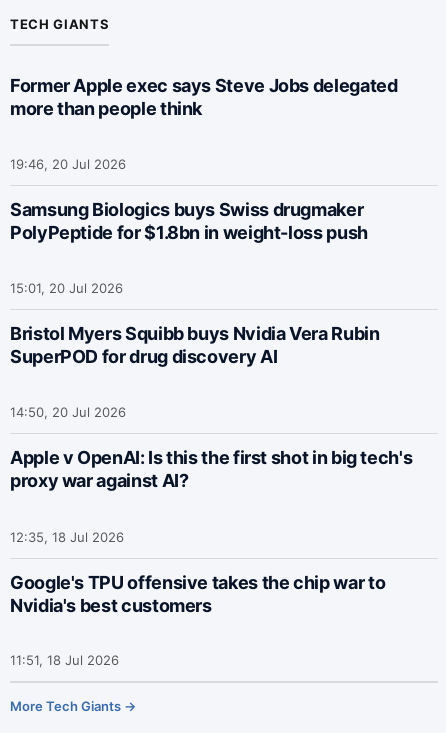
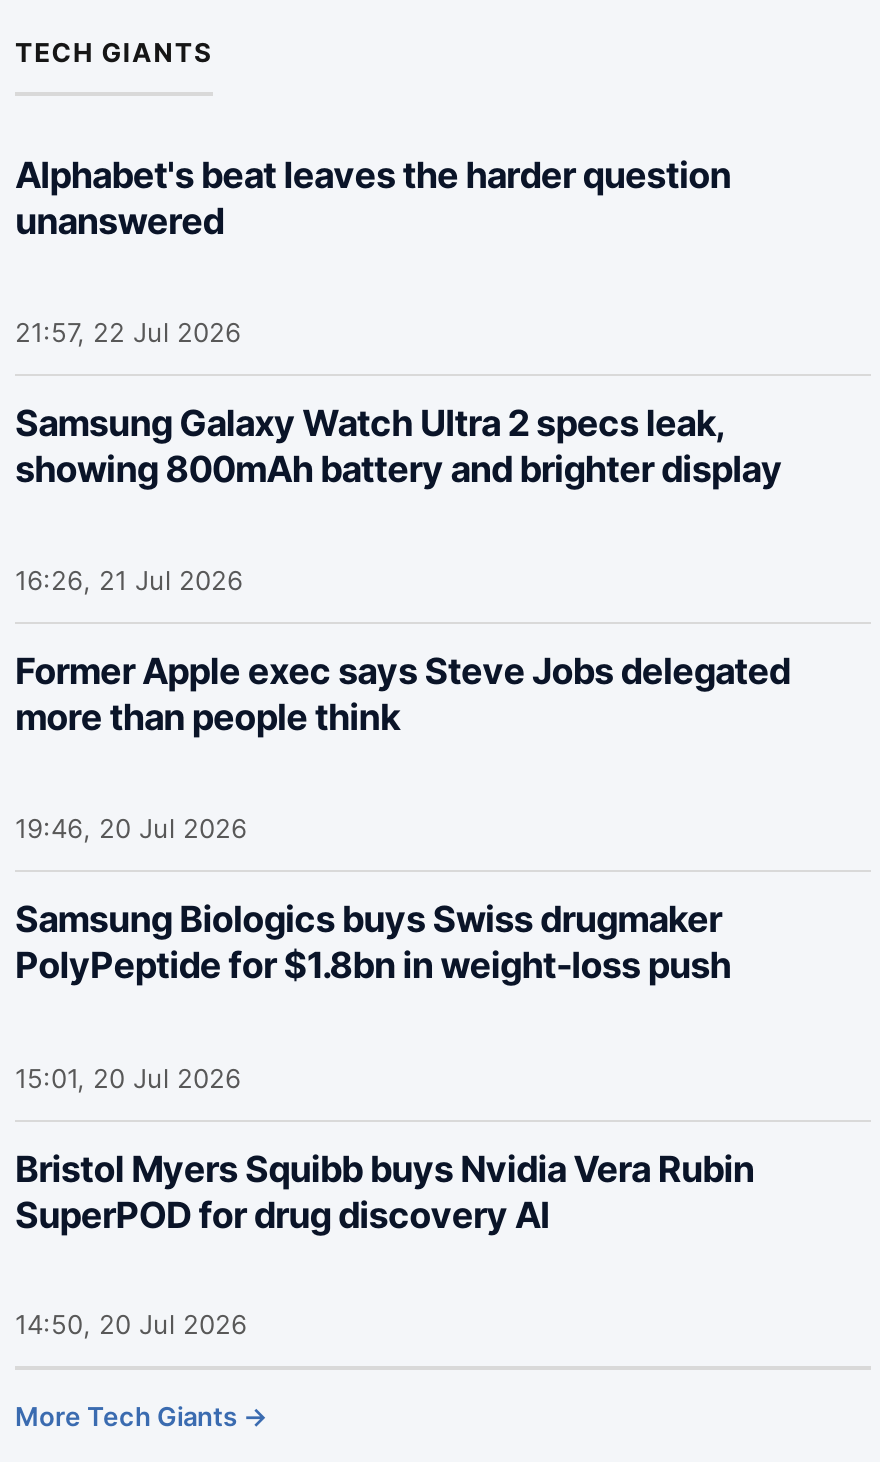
+ Alphabet's beat leaves the harder question
+ unanswered
+ 21:57, 22 Jul 2026
+ Samsung Galaxy Watch Ultra 2 specs leak,
+ showing 800mAh battery and brighter display
+ 16:26, 21 Jul 2026

moved down: Former Apple exec says Steve Jobs delegated | more than people think | 19:46, 20 Jul 2026 | ... | SuperPOD for drug discovery AI | 14:50, 20 Jul 2026

- Apple v OpenAI: Is this the first shot in big tech's
- proxy war against AI?
- 12:35, 18 Jul 2026
- Google's TPU offensive takes the chip war to
- Nvidia's best customers
- 11:51, 18 Jul 2026
